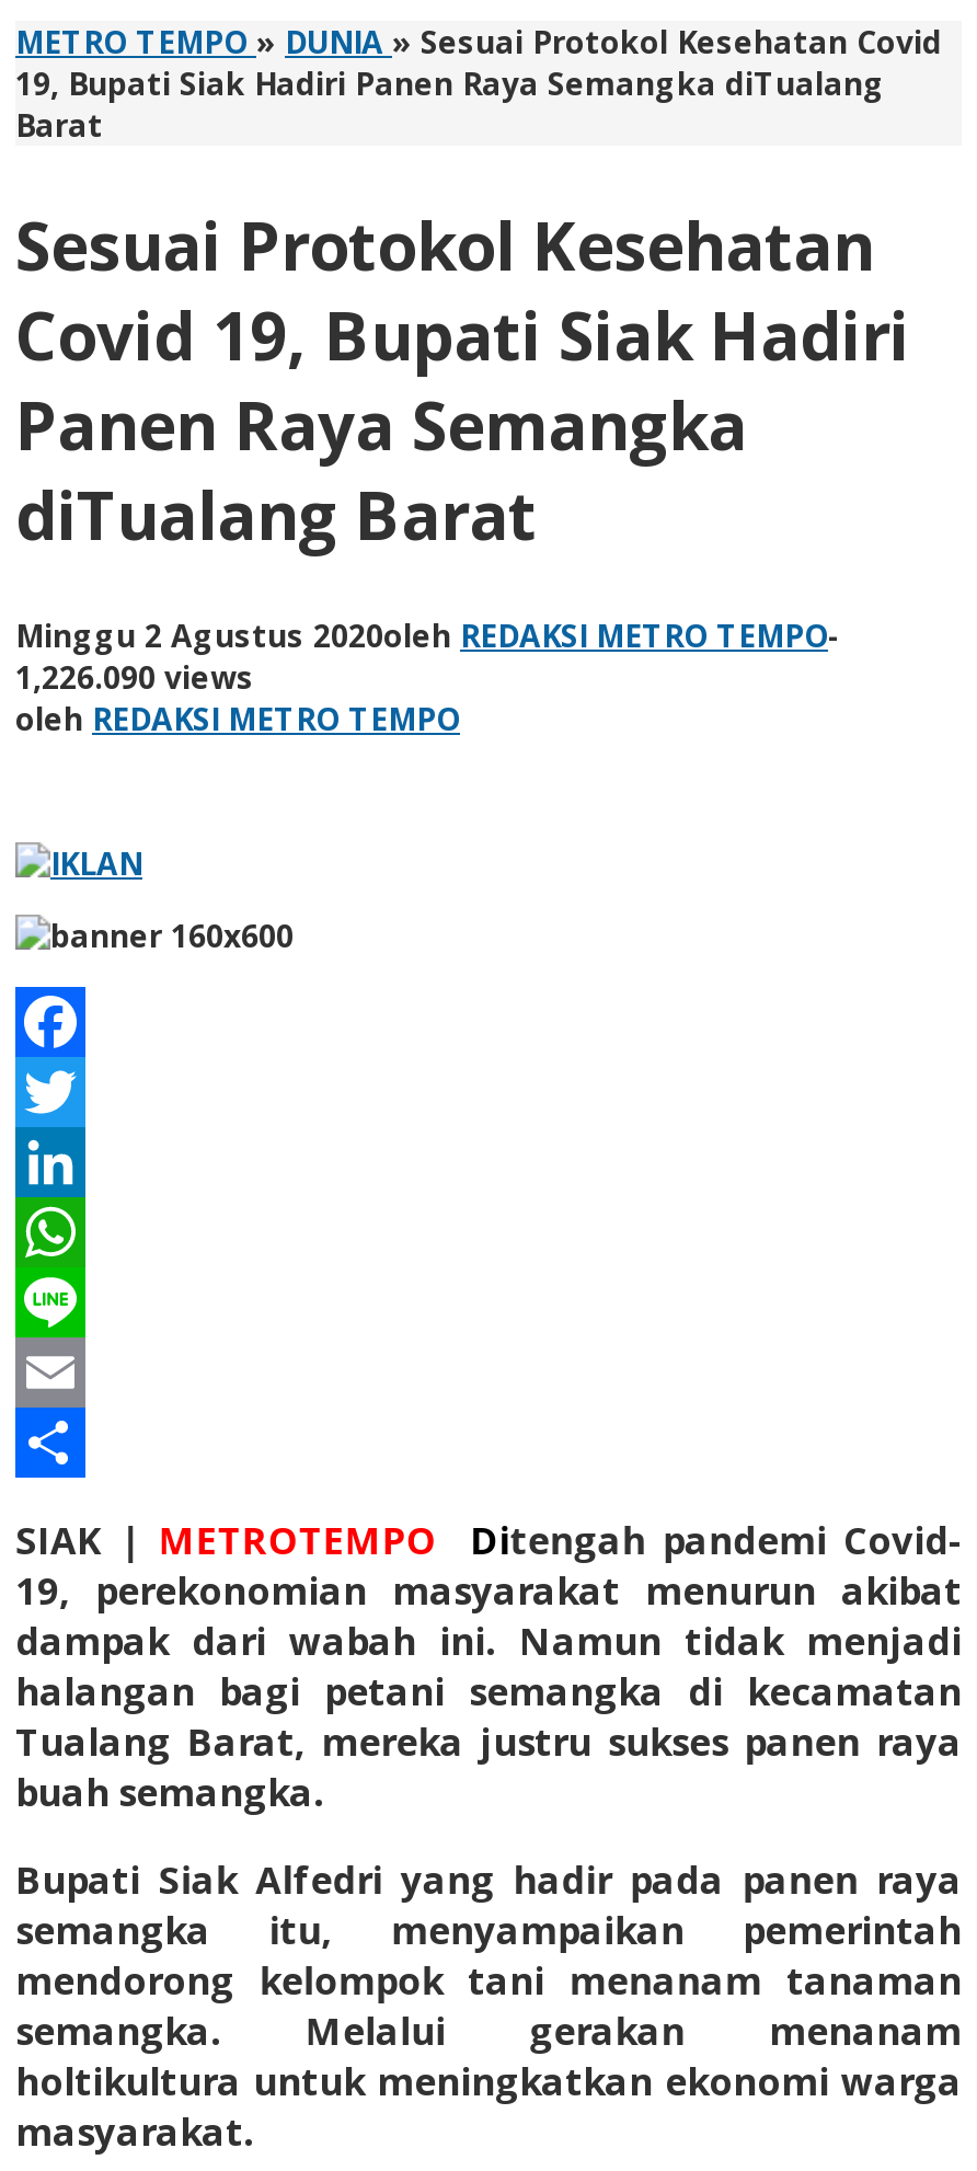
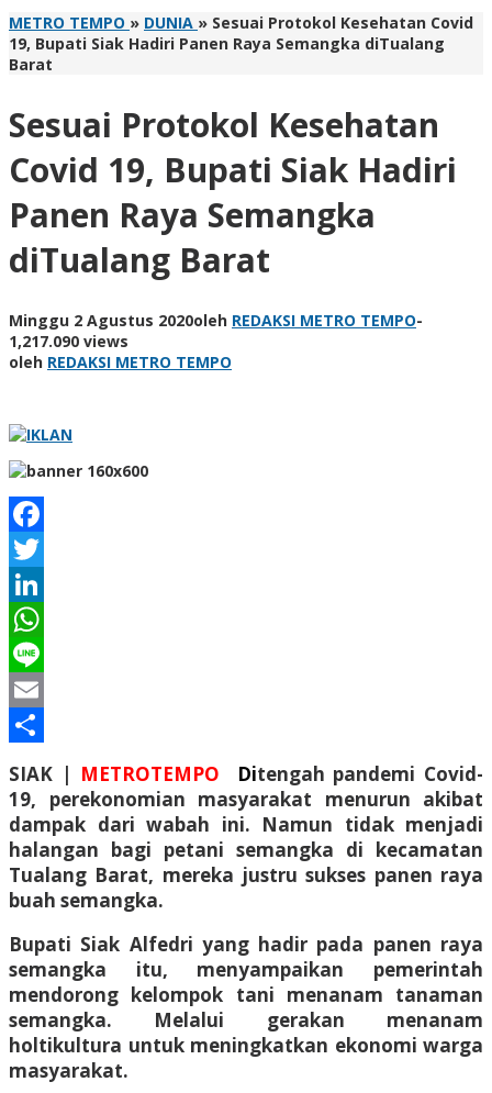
- 1,226.090 views
+ 1,217.090 views
